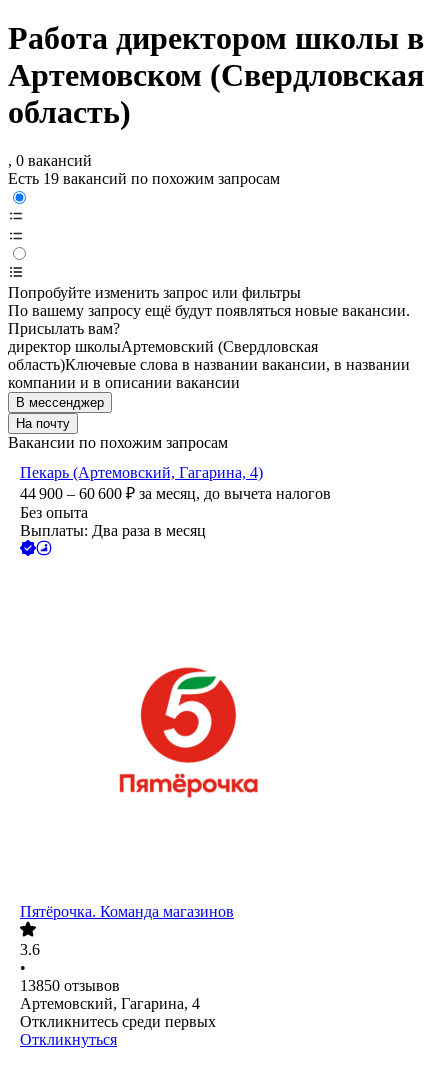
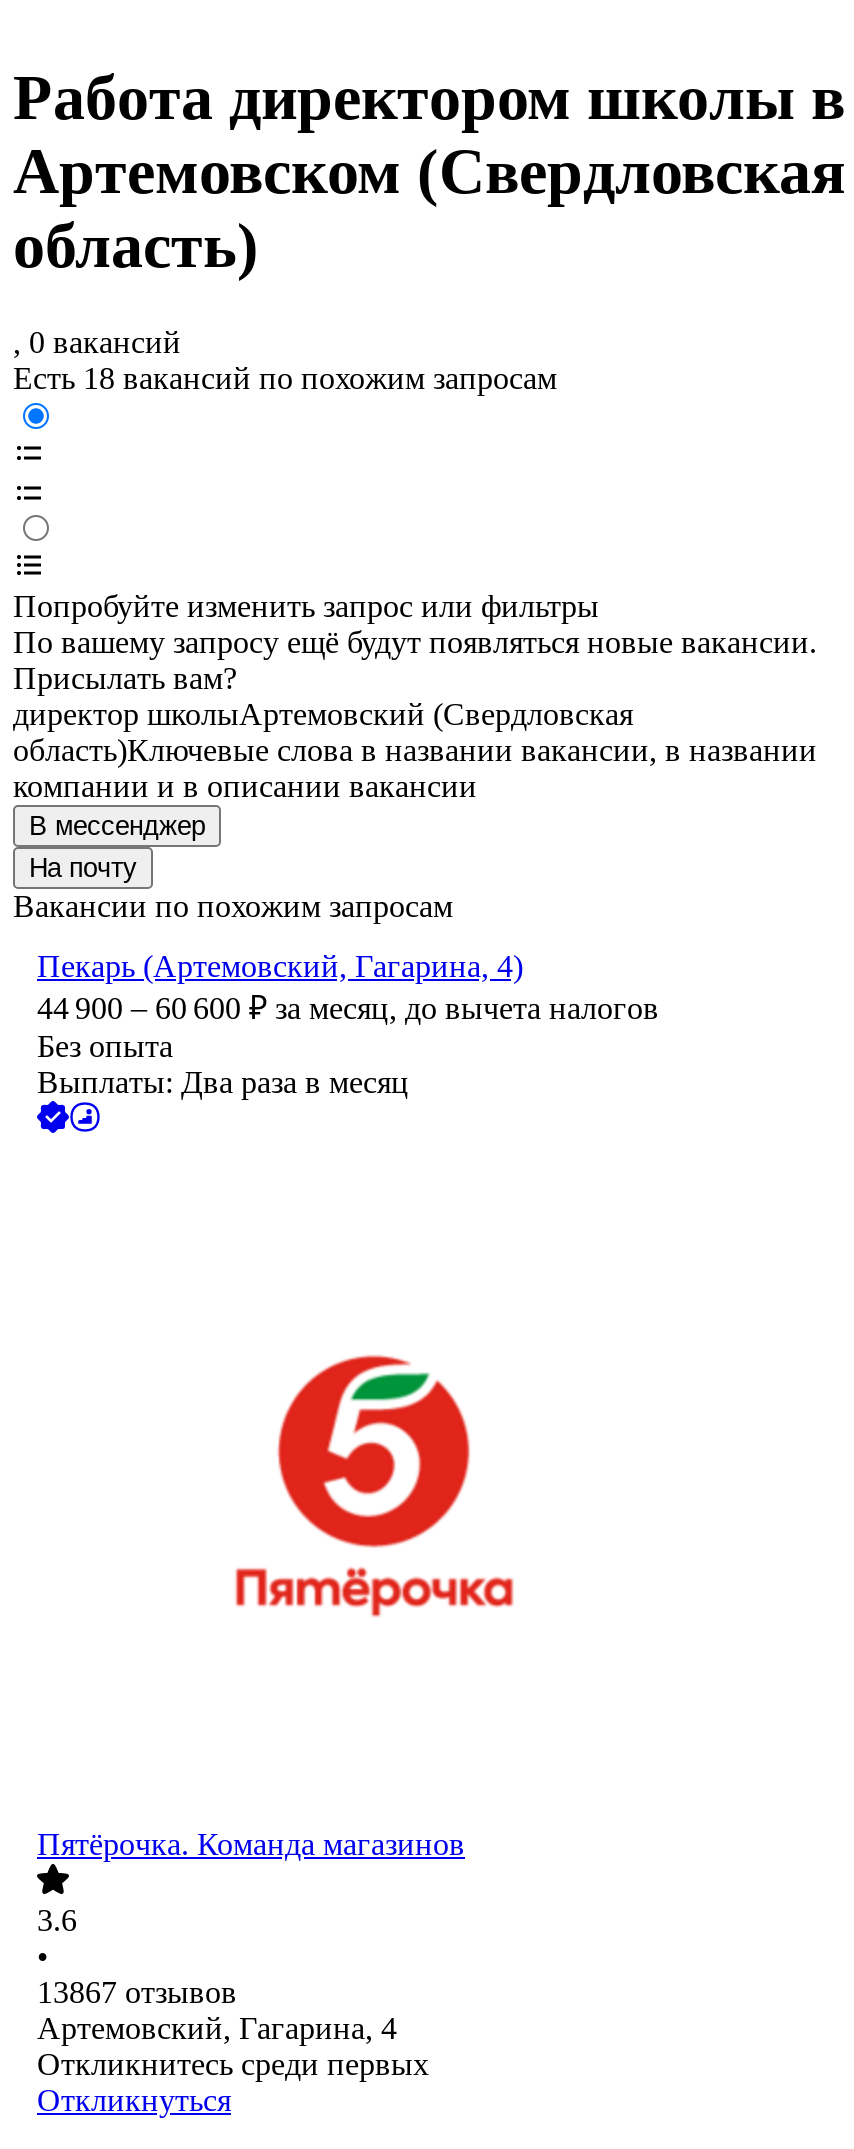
- Есть 19 вакансий по похожим запросам
+ Есть 18 вакансий по похожим запросам

- 13850 отзывов
+ 13867 отзывов
